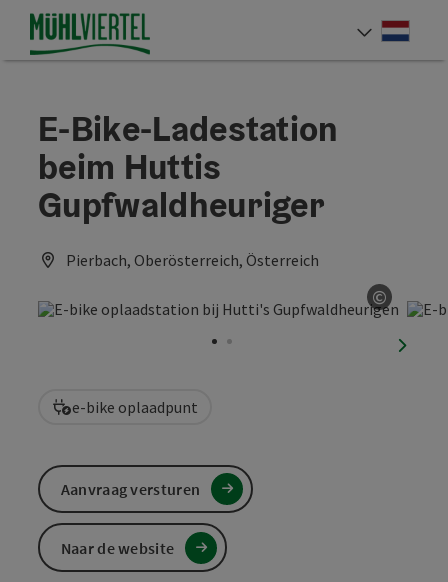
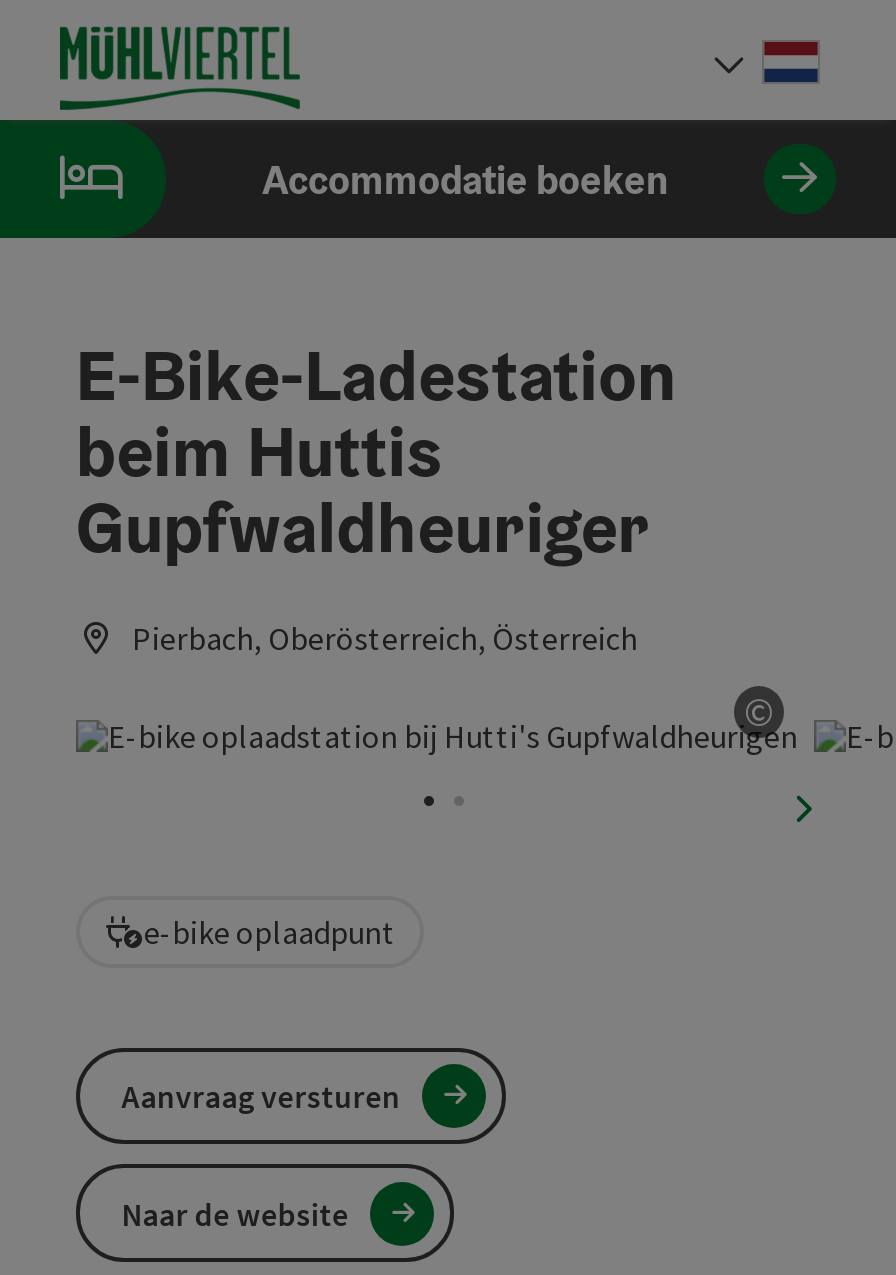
+ Accommodatie boeken
